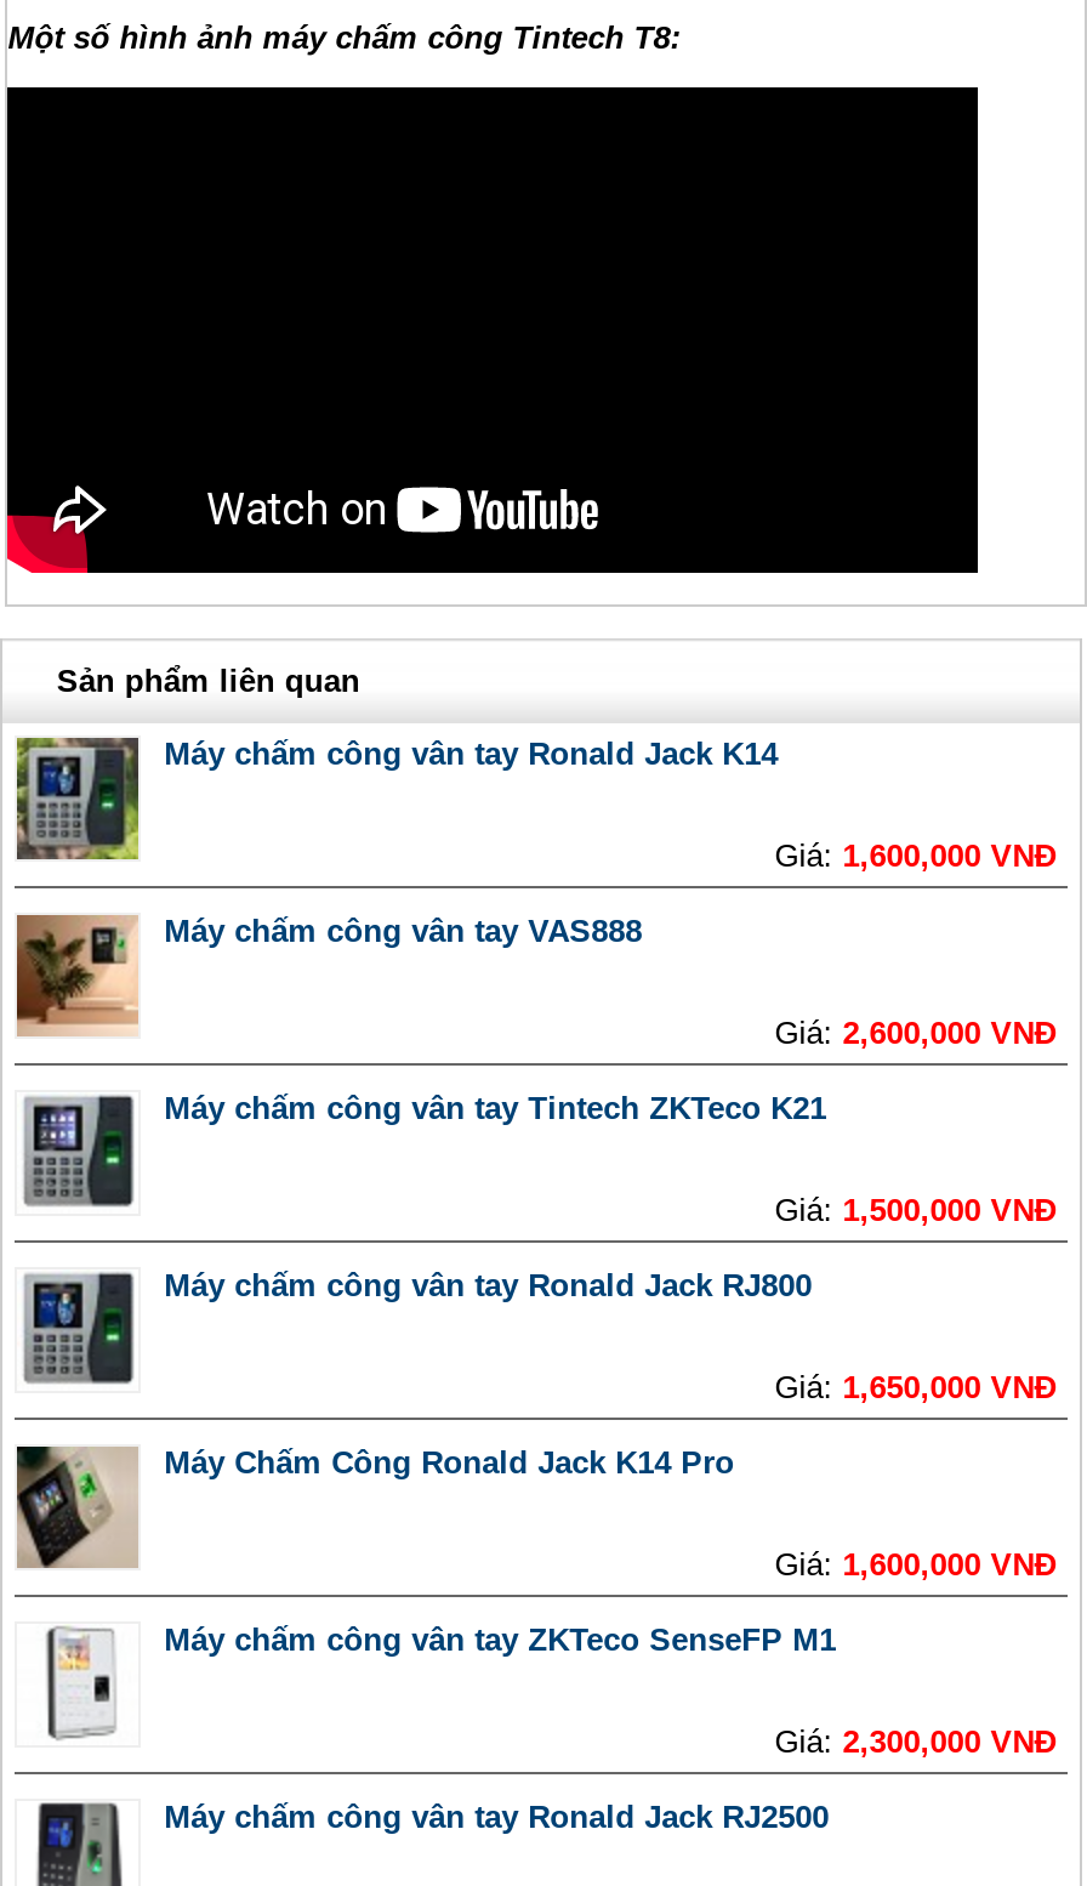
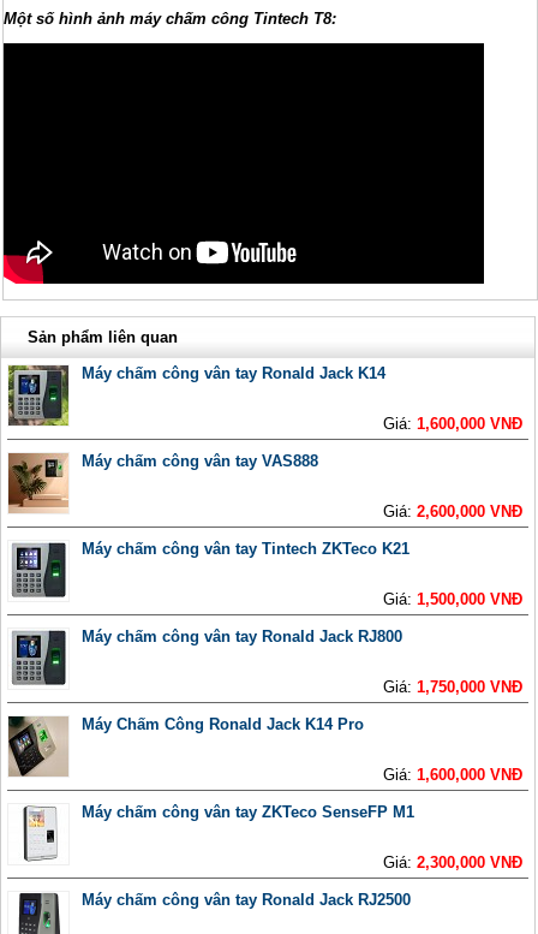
- Giá: 1,650,000 VNĐ
+ Giá: 1,750,000 VNĐ
